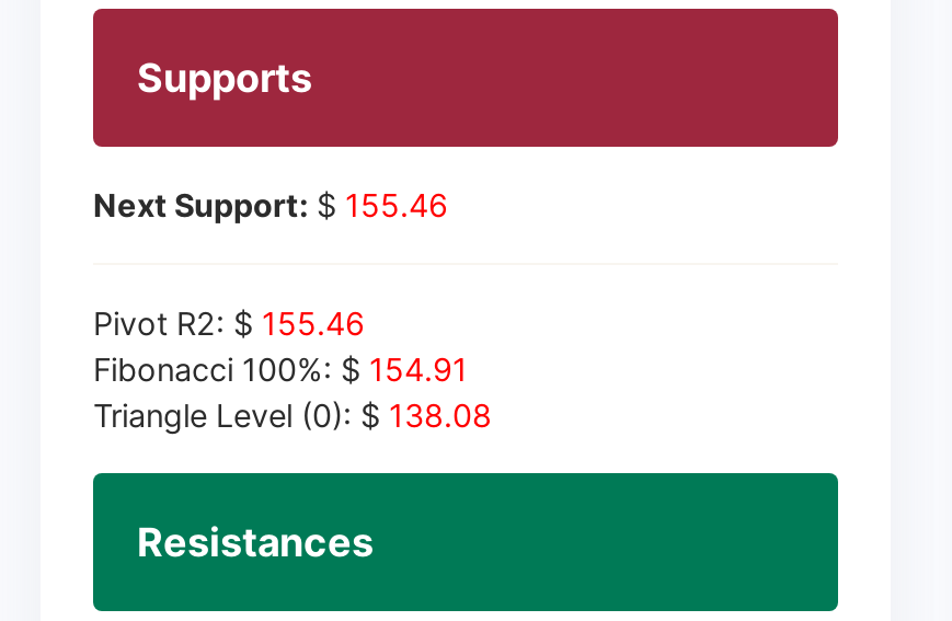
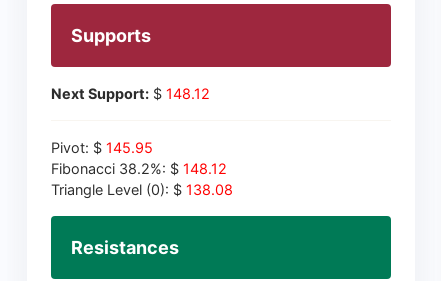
- Next Support: $155.46
+ Next Support: $148.12

- Pivot R2: $155.46
- Fibonacci 100%: $154.91
+ Pivot: $145.95
+ Fibonacci 38.2%: $148.12
